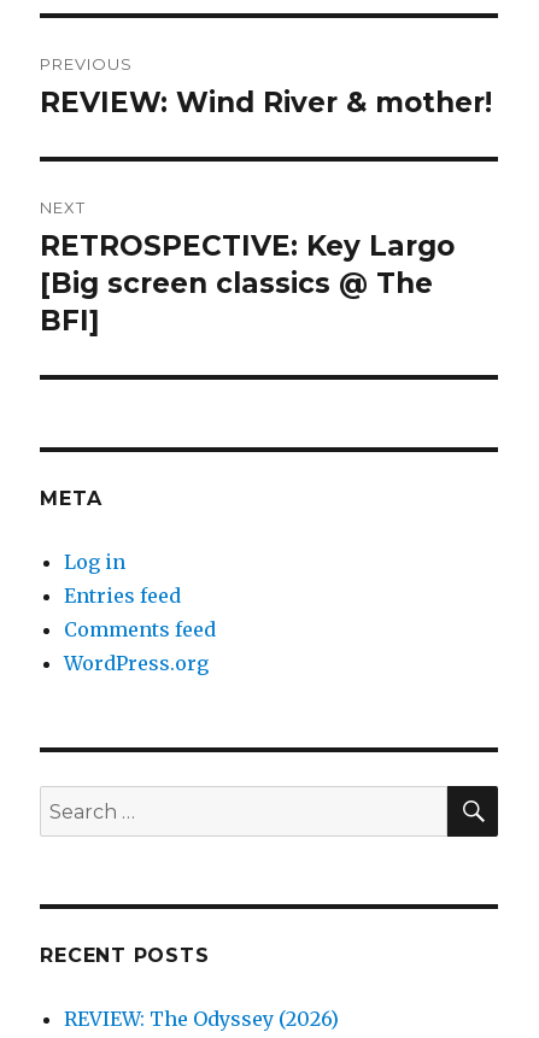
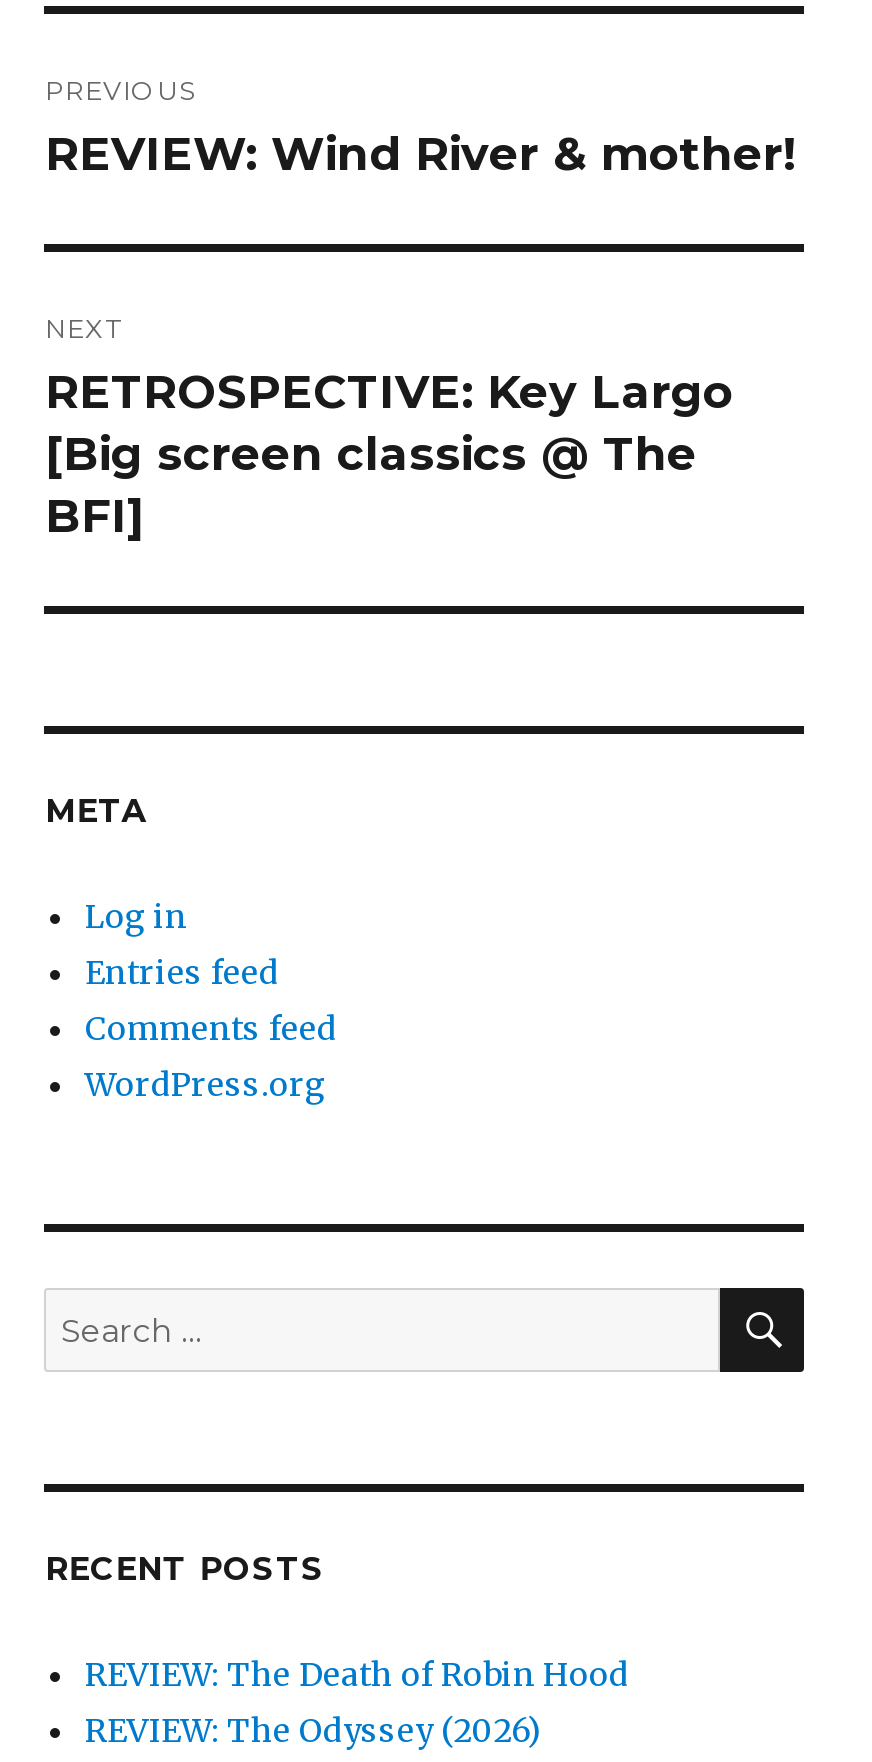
+ REVIEW: The Death of Robin Hood
